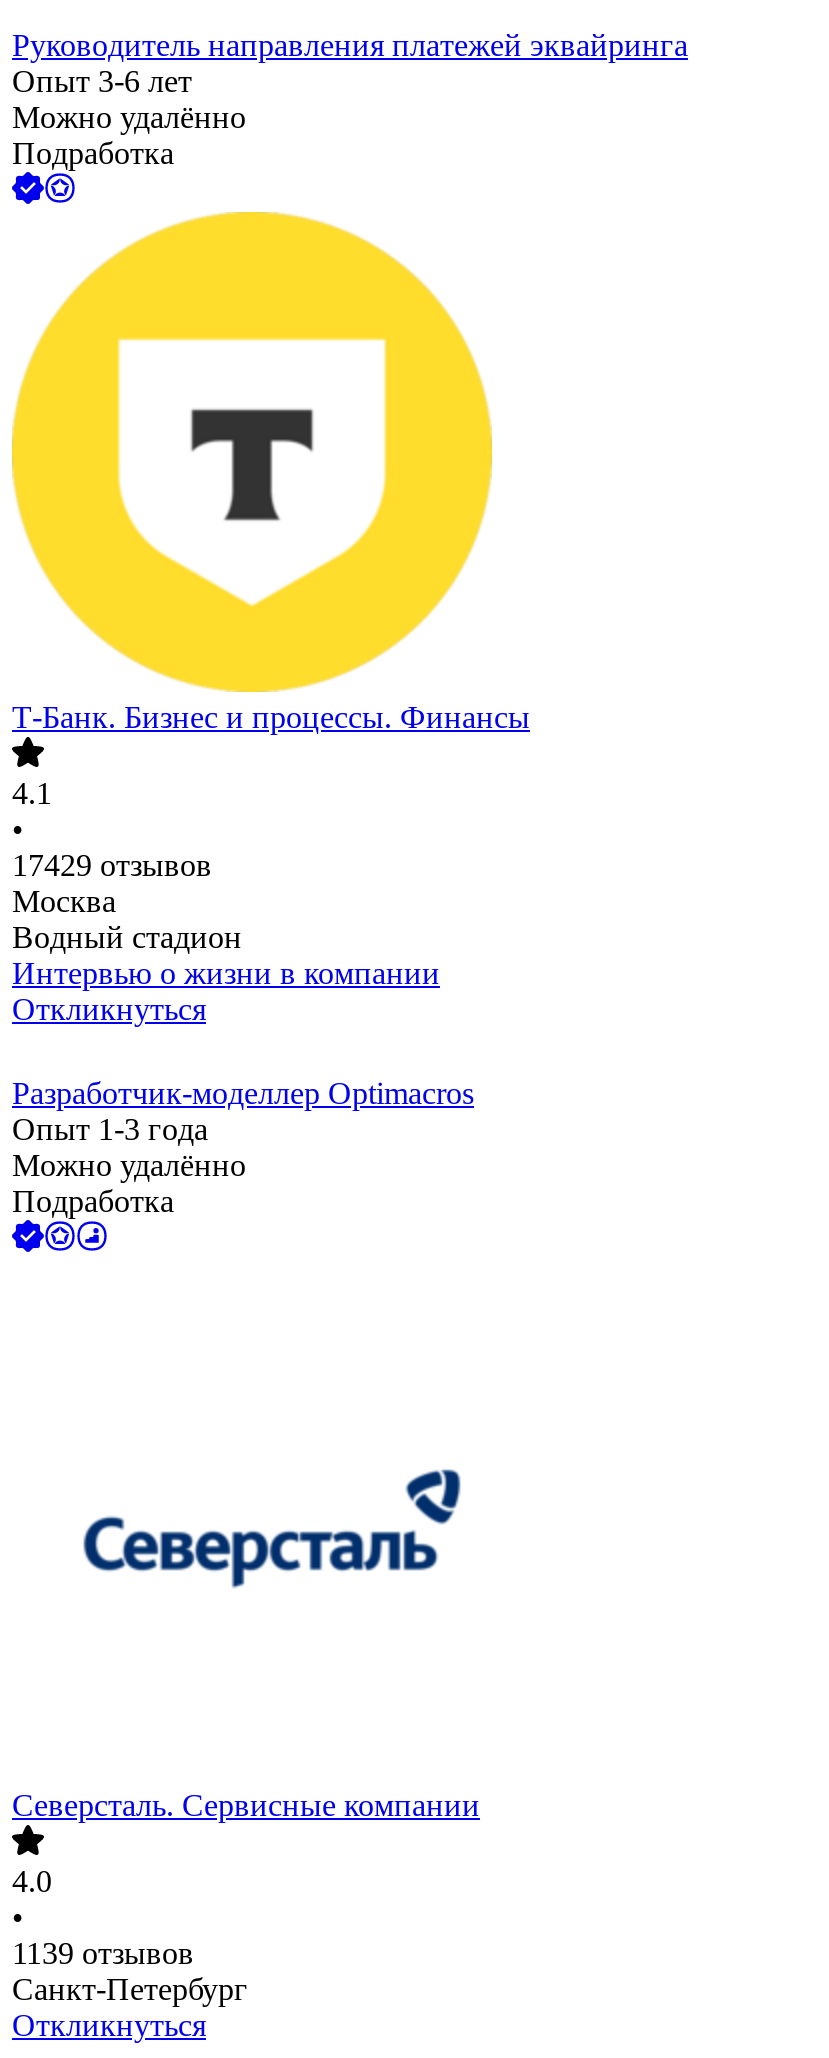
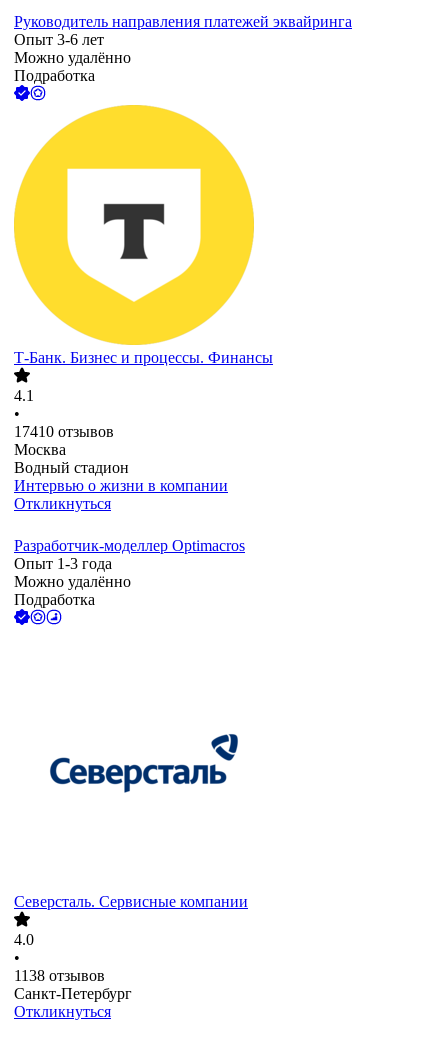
- 17429 отзывов
+ 17410 отзывов

- 1139 отзывов
+ 1138 отзывов
